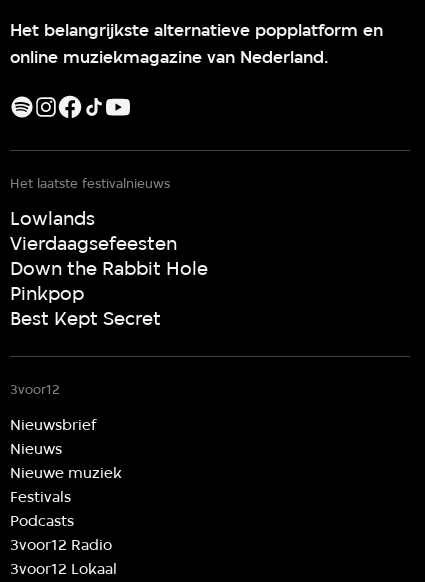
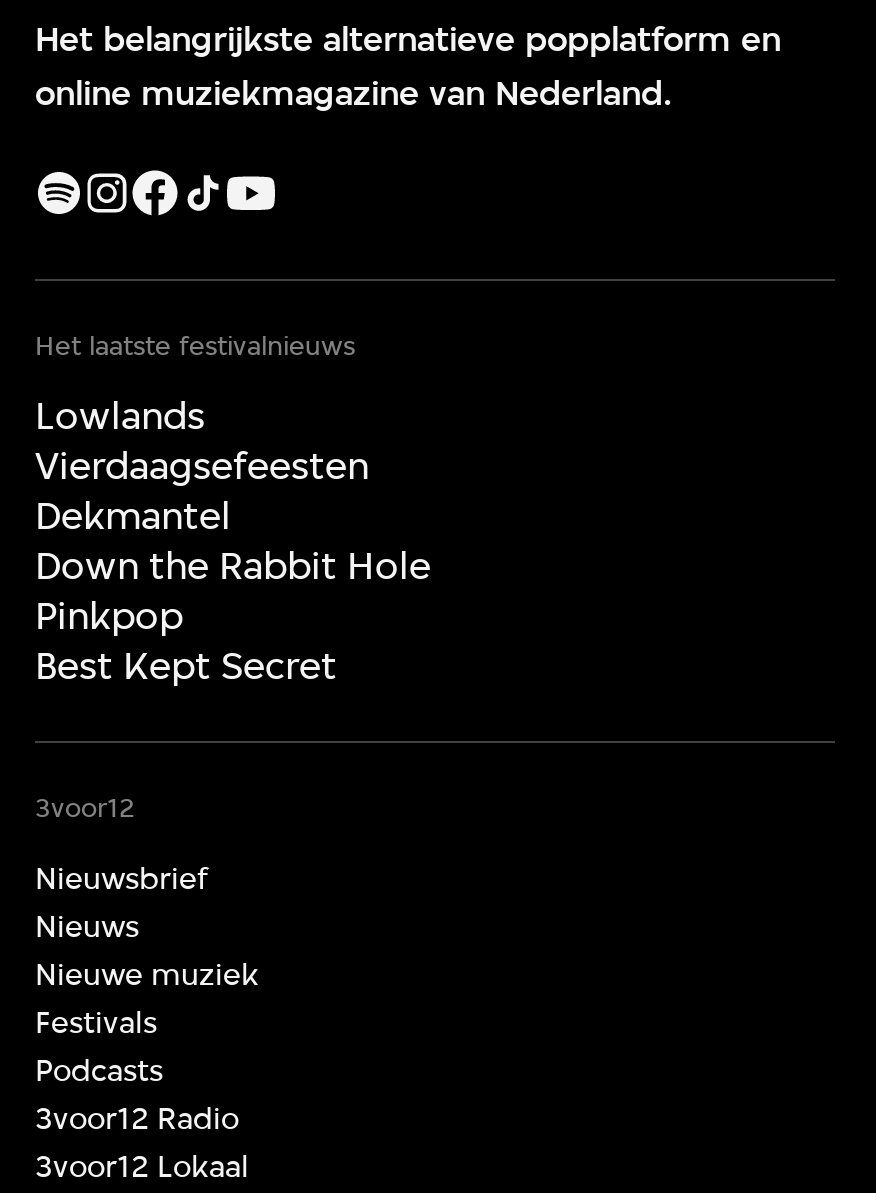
+ Dekmantel
